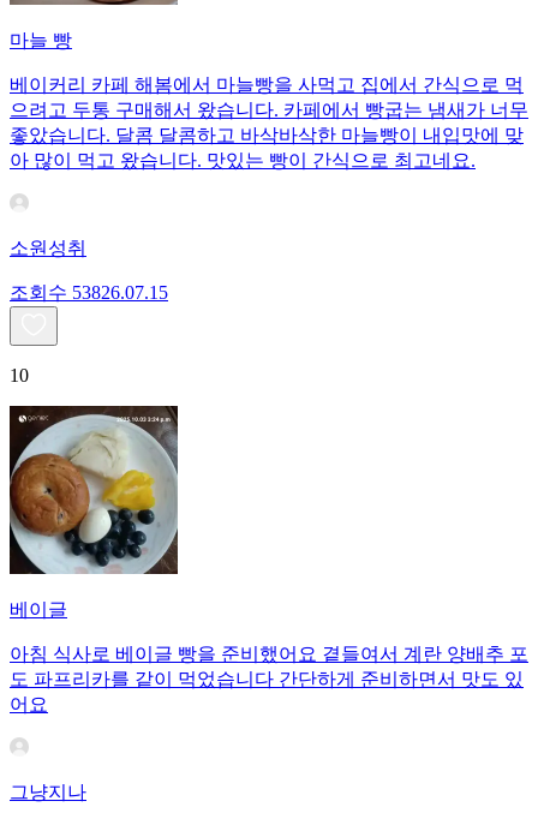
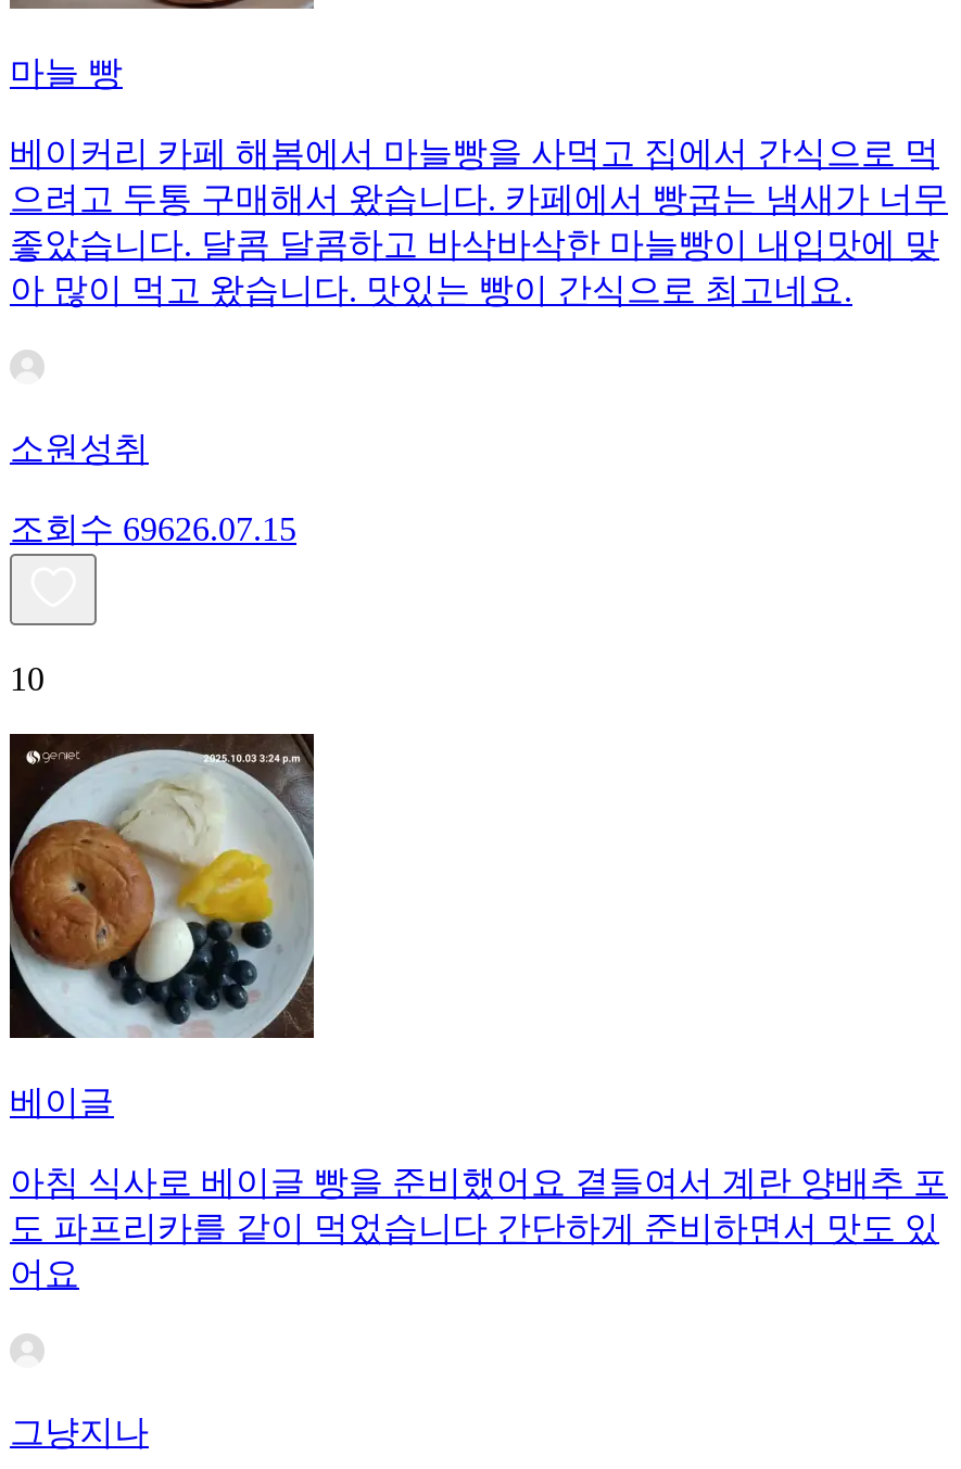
- 조회수 53826.07.15
+ 조회수 69626.07.15
